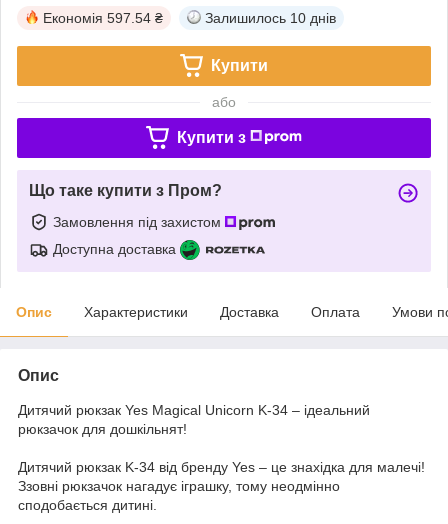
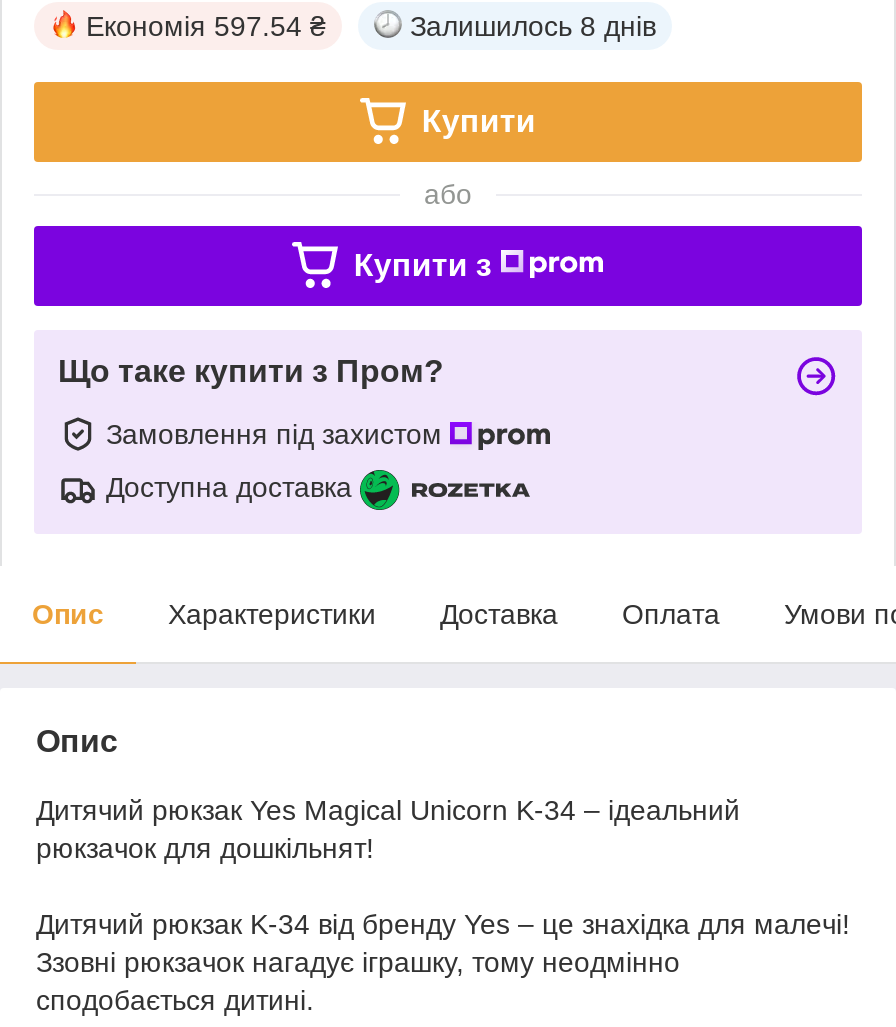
- Залишилось 10 днів
+ Залишилось 8 днів
